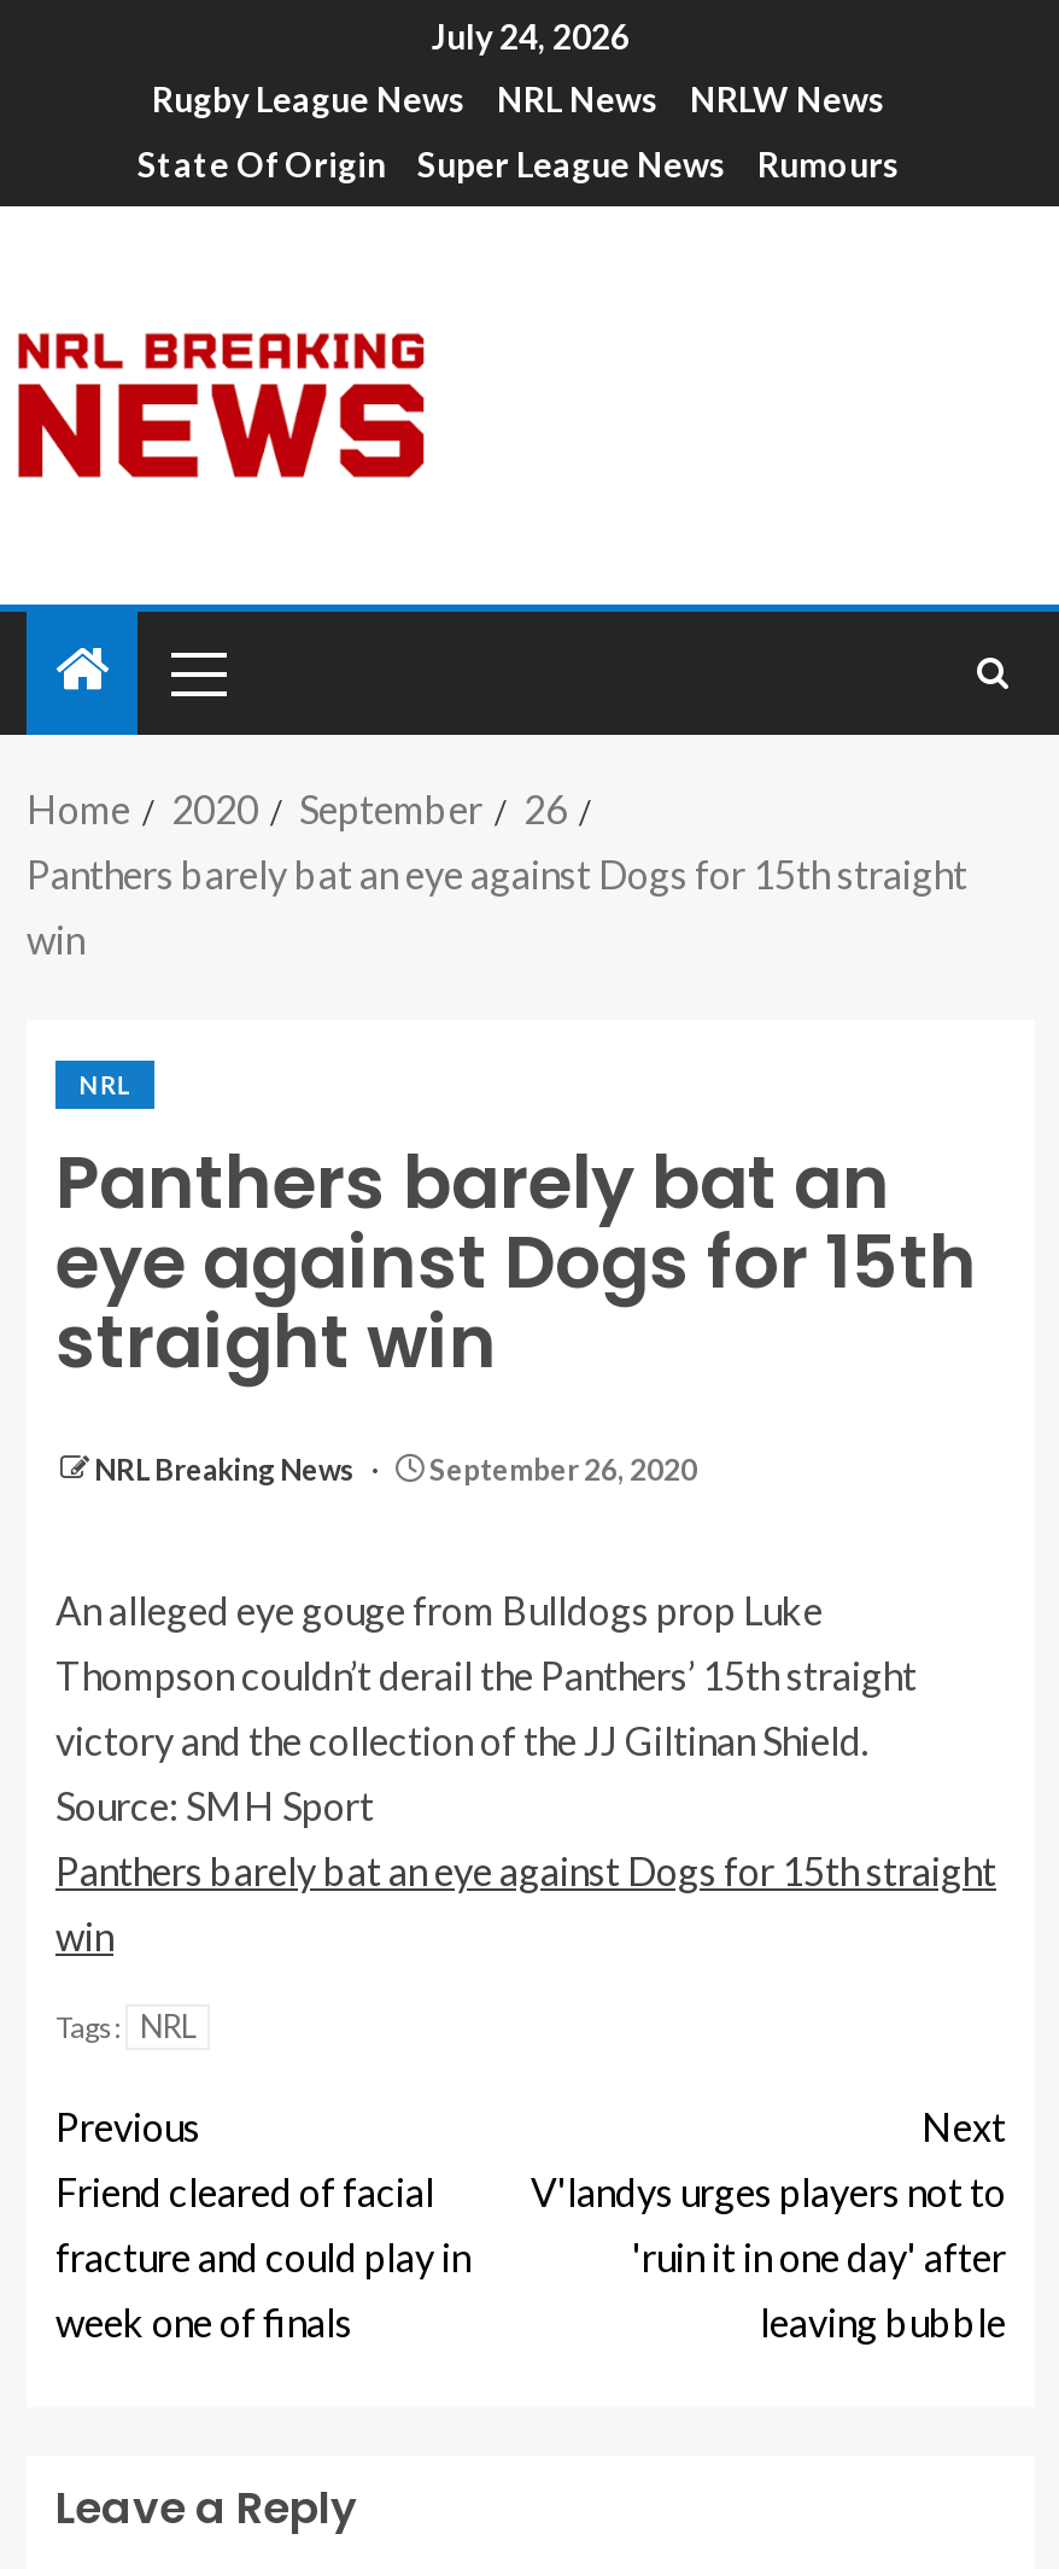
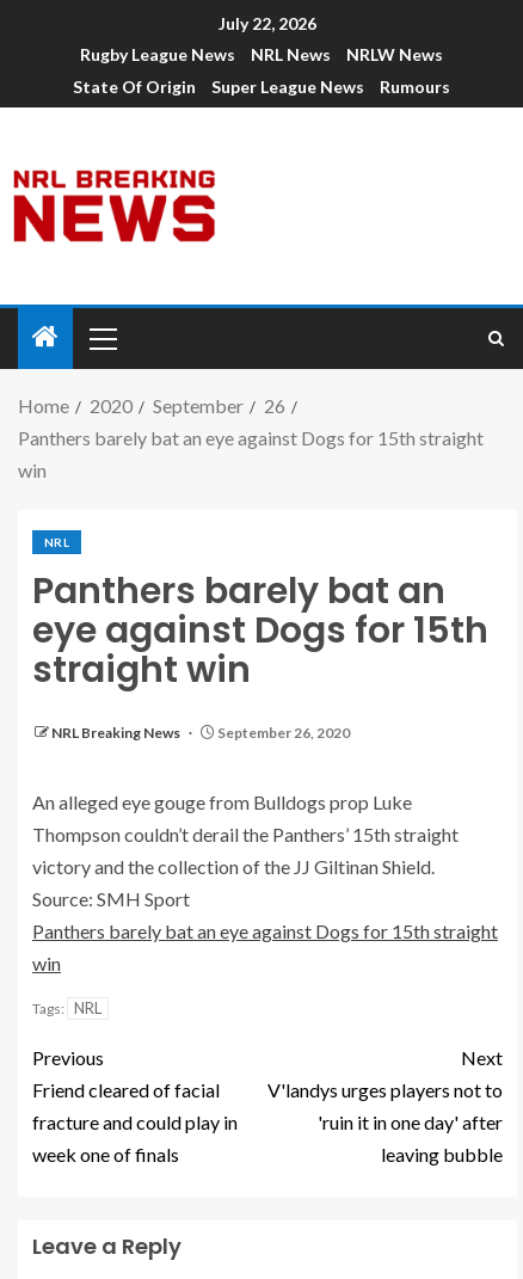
- July 24, 2026
+ July 22, 2026
